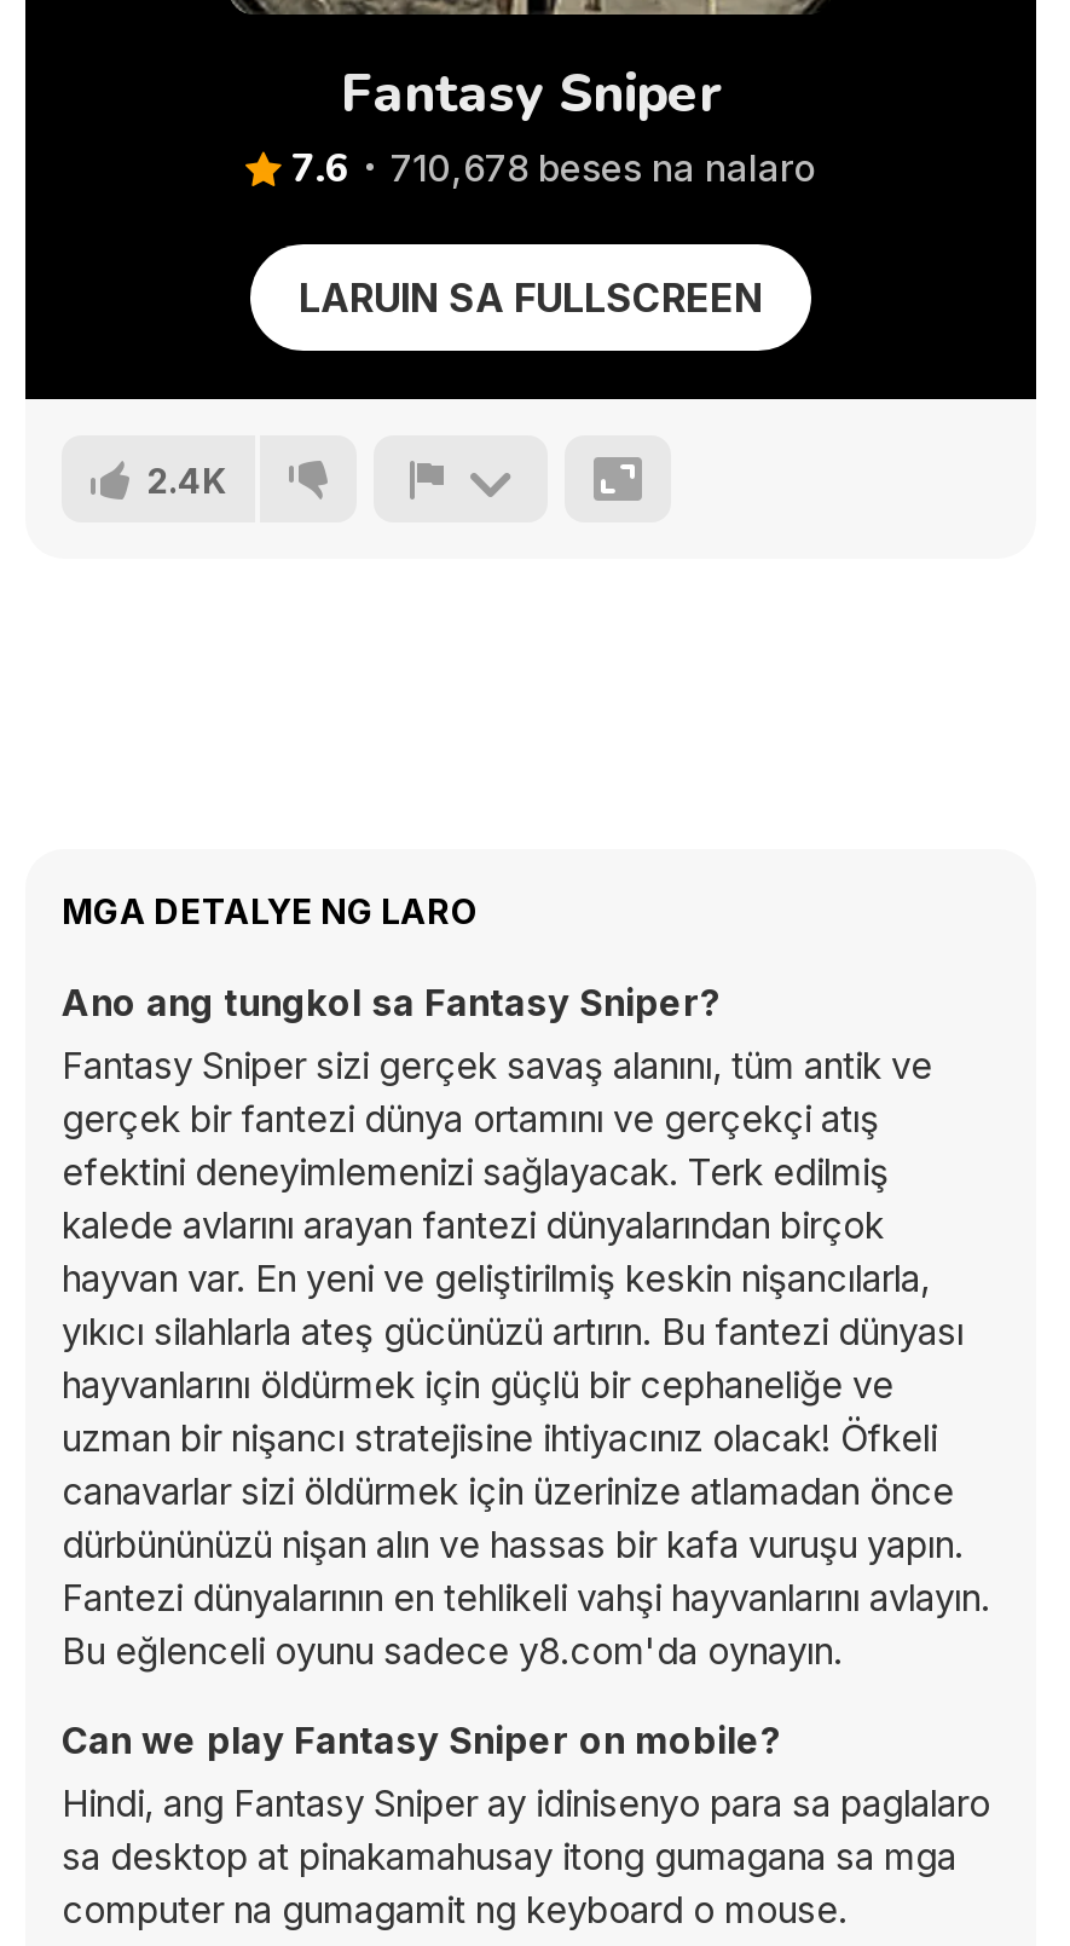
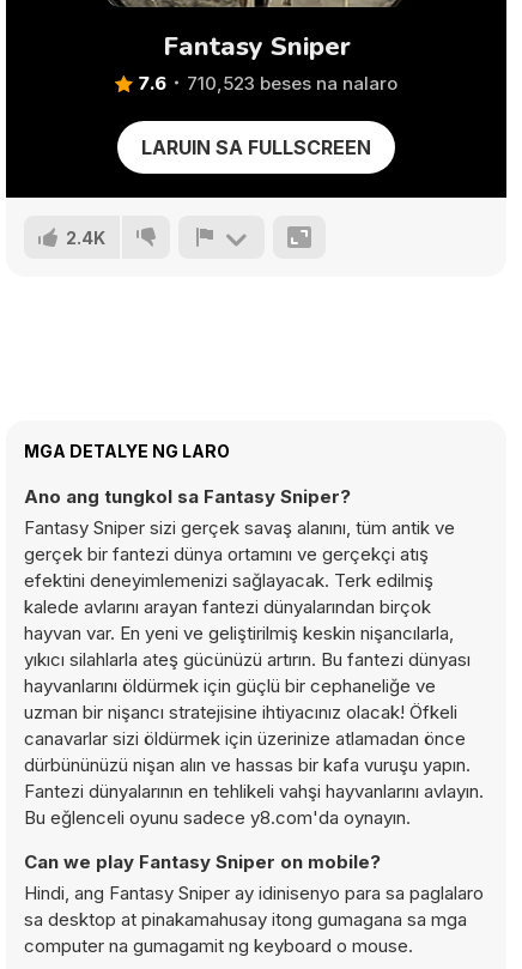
- 710,678 beses na nalaro
+ 710,523 beses na nalaro
